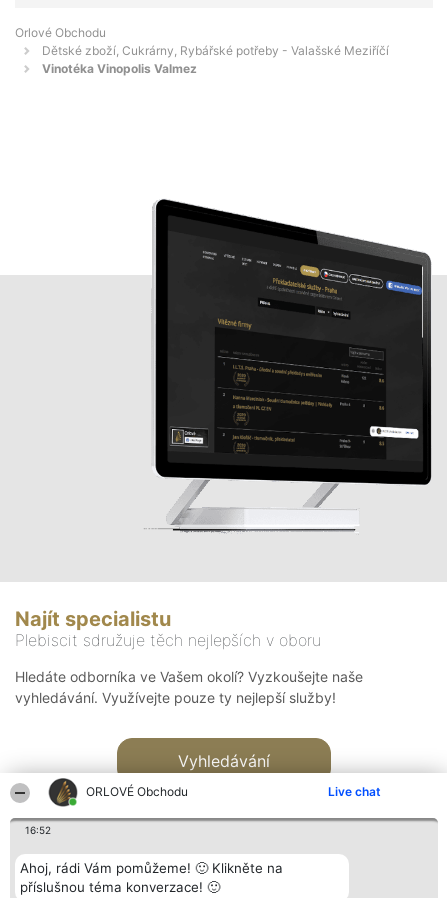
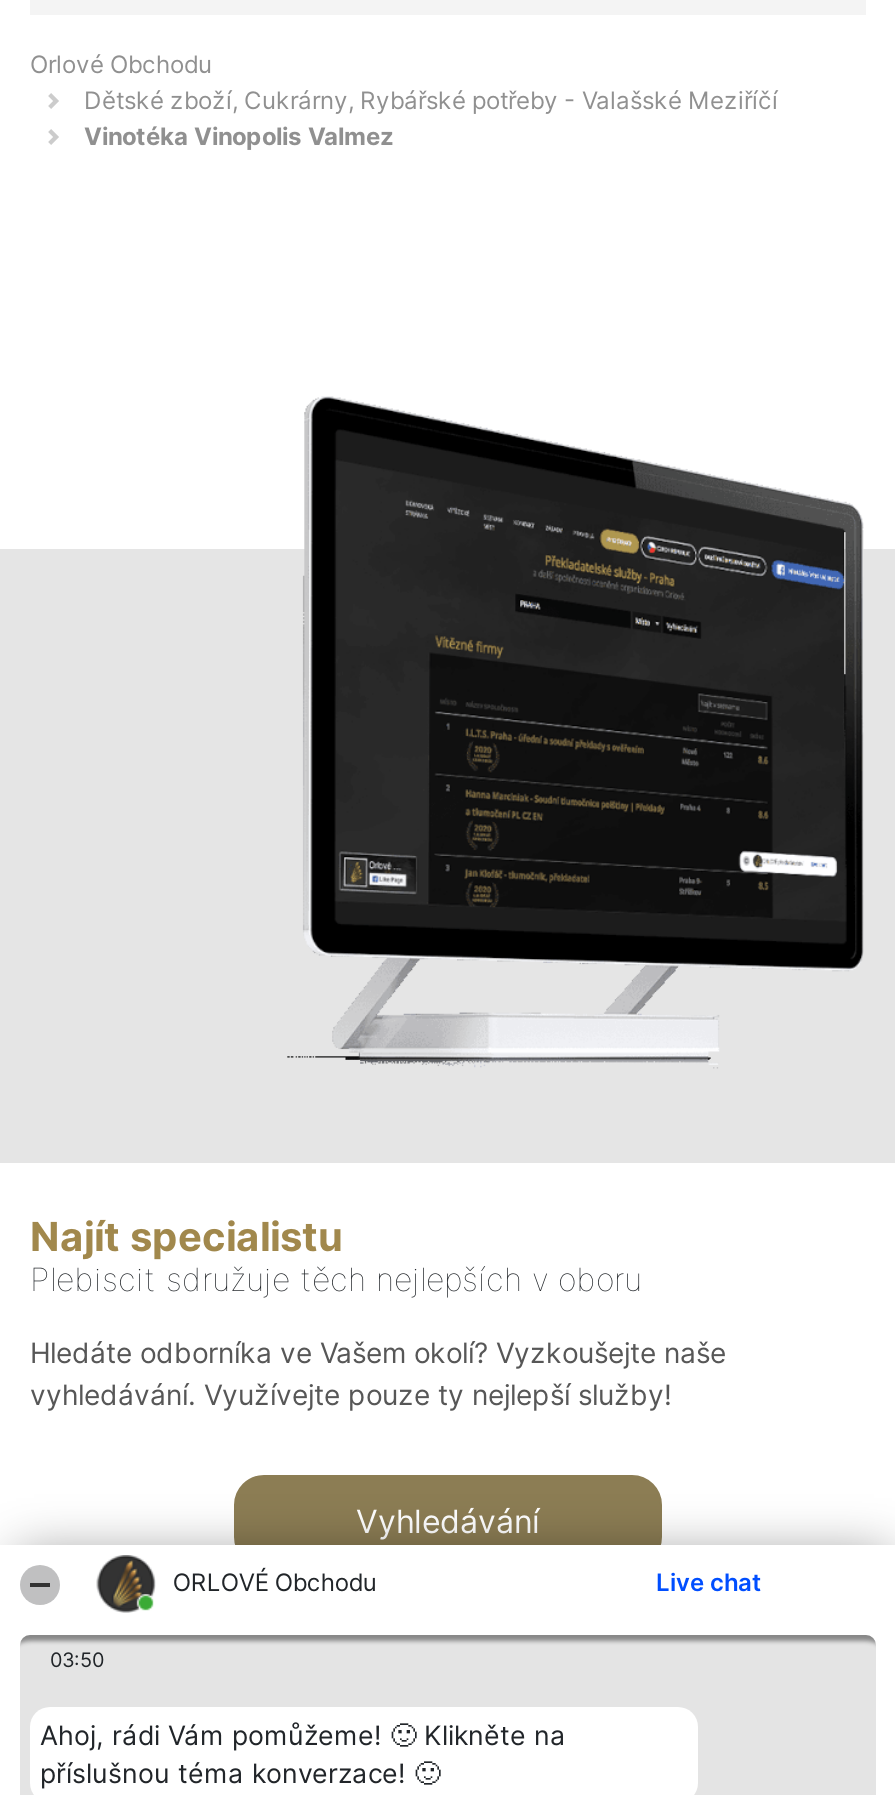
- 16:52
+ 03:50
